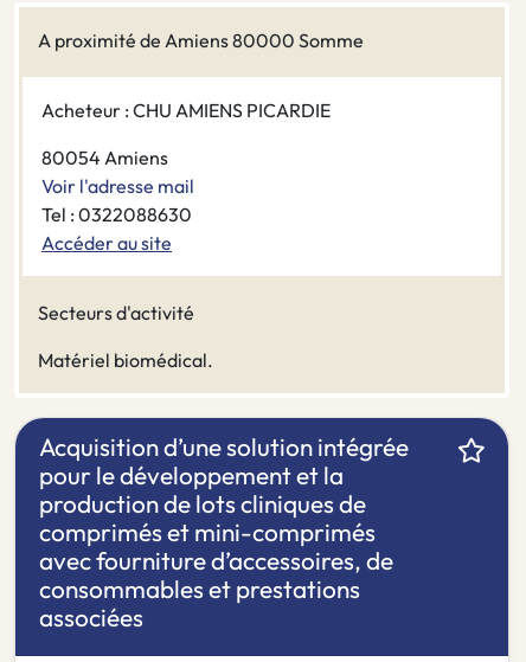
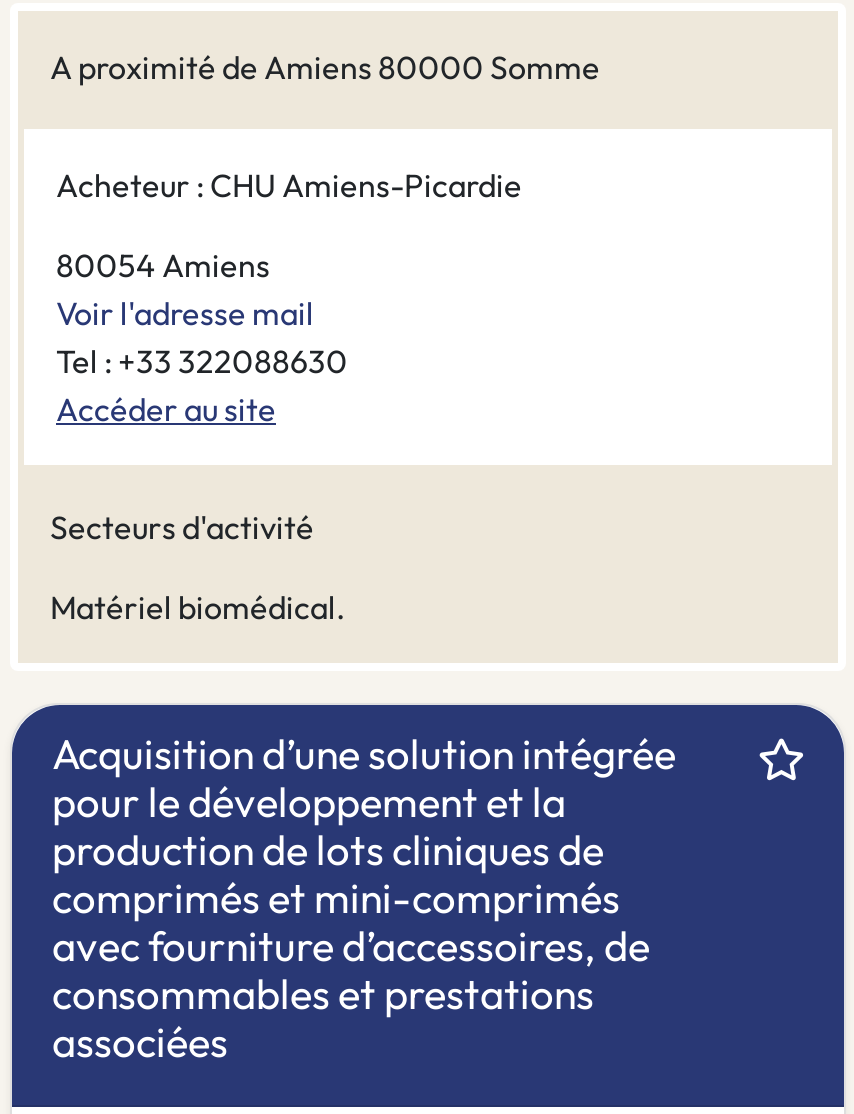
- Acheteur : CHU AMIENS PICARDIE
+ Acheteur : CHU Amiens-Picardie

- Tel : 0322088630
+ Tel : +33 322088630
